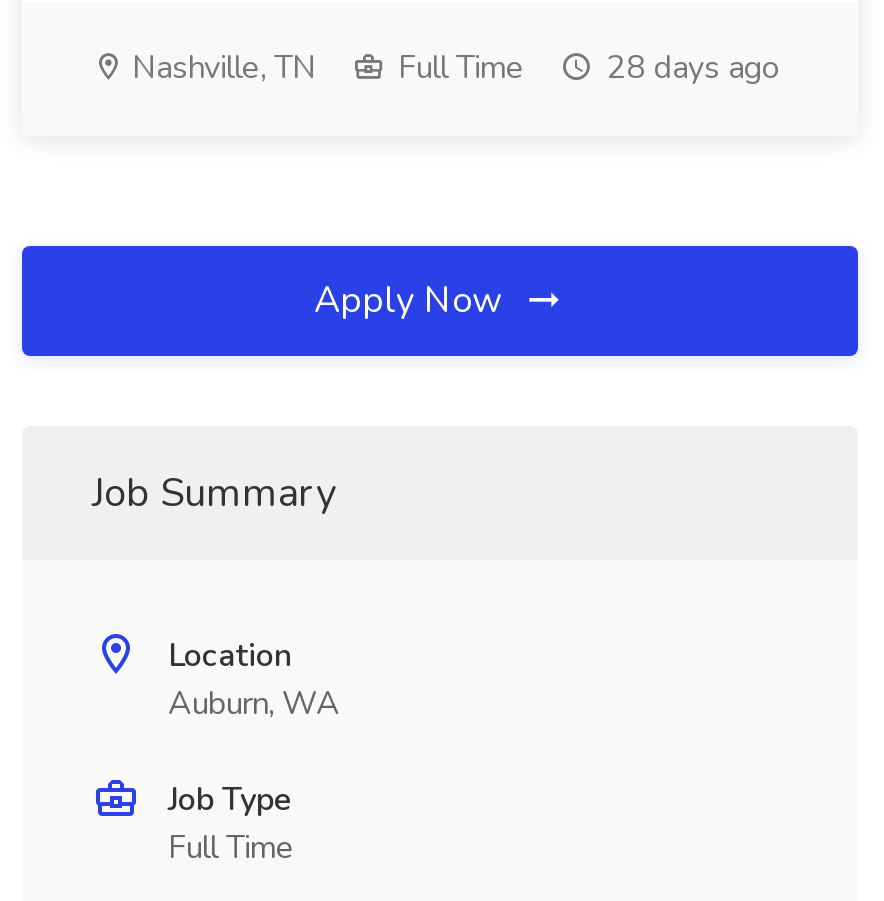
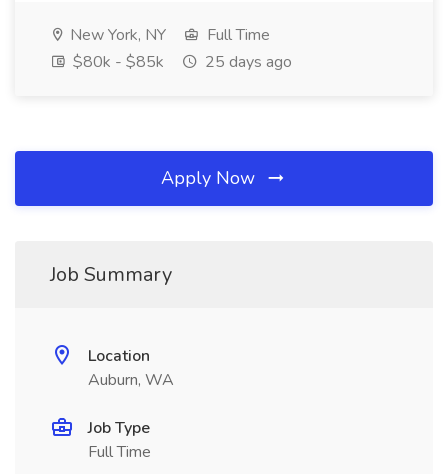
- Nashville, TN
+ New York, NY

- 28 days ago
+ $80k - $85k
+ 25 days ago
